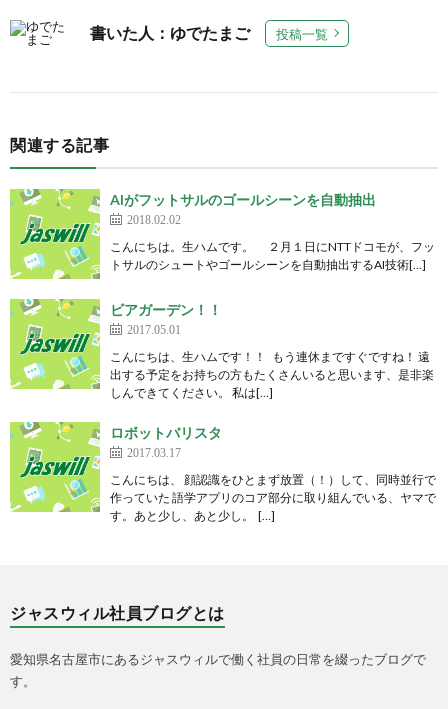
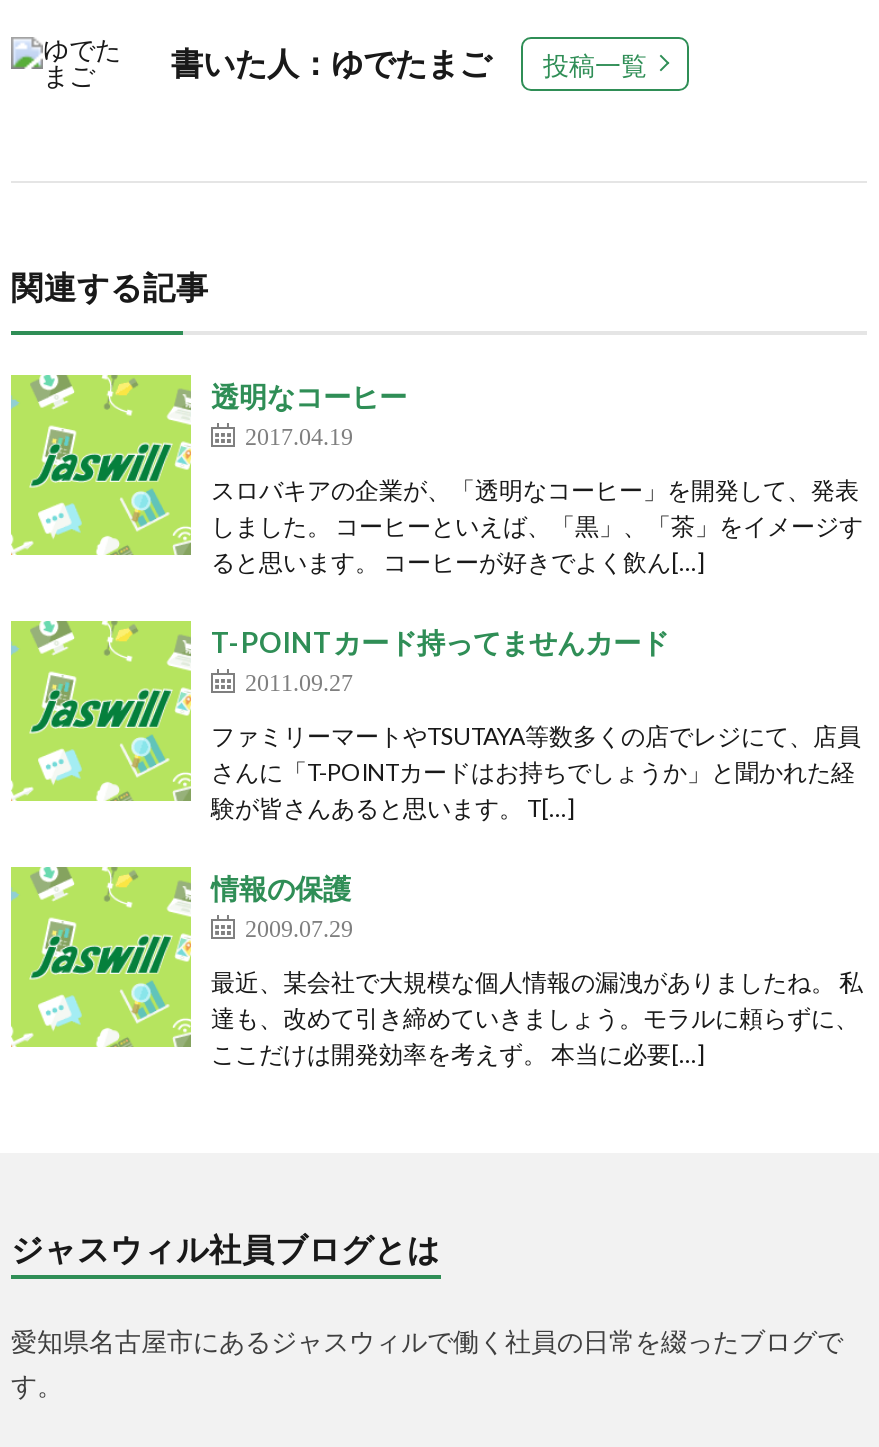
- AIがフットサルのゴールシーンを自動抽出
- 2018.02.02
+ 透明なコーヒー
+ 2017.04.19

- こんにちは。生ハムです。 ２月１日にNTTドコモが、フッ
- トサルのシュートやゴールシーンを自動抽出するAI技術[…]
+ スロバキアの企業が、「透明なコーヒー」を開発して、発表
+ しました。 コーヒーといえば、「黒」、「茶」をイメージす
+ ると思います。 コーヒーが好きでよく飲ん[…]

- ビアガーデン！！
- 2017.05.01
+ T-POINTカード持ってませんカード
+ 2011.09.27

- こんにちは、生ハムです！！ もう連休まですぐですね！ 遠
- 出する予定をお持ちの方もたくさんいると思います、是非楽
- しんできてください。 私は[…]
+ ファミリーマートやTSUTAYA等数多くの店でレジにて、店員
+ さんに「T-POINTカードはお持ちでしょうか」と聞かれた経
+ 験が皆さんあると思います。 T[…]

- ロボットバリスタ
- 2017.03.17
+ 情報の保護
+ 2009.07.29

- こんにちは、 顔認識をひとまず放置（！）して、同時並行で
- 作っていた 語学アプリのコア部分に取り組んでいる、ヤマで
- す。あと少し、あと少し。 […]
+ 最近、某会社で大規模な個人情報の漏洩がありましたね。 私
+ 達も、改めて引き締めていきましょう。モラルに頼らずに、
+ ここだけは開発効率を考えず。 本当に必要[…]
